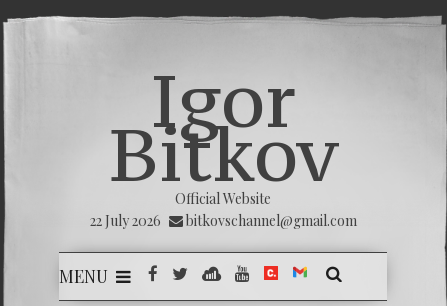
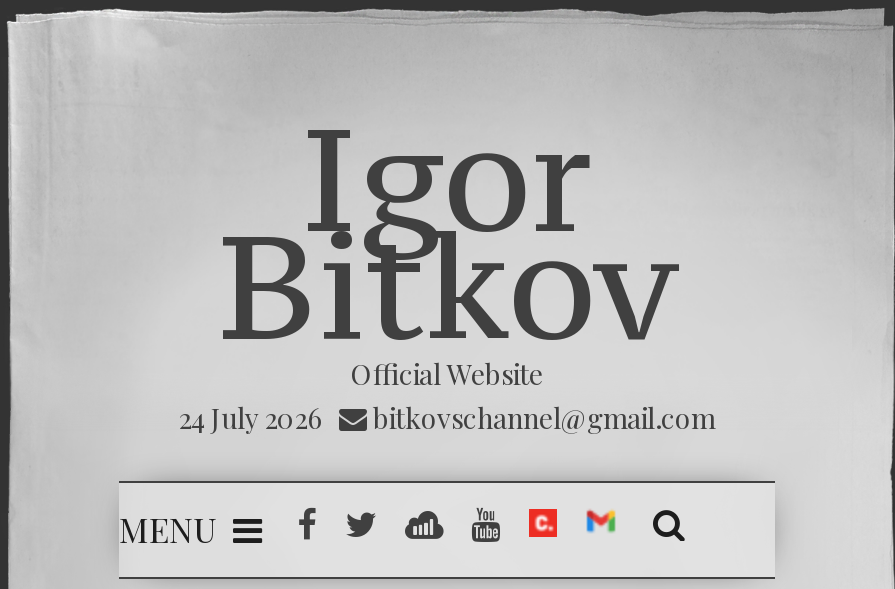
- 22 July 2026 bitkovschannel@gmail.com
+ 24 July 2026 bitkovschannel@gmail.com
